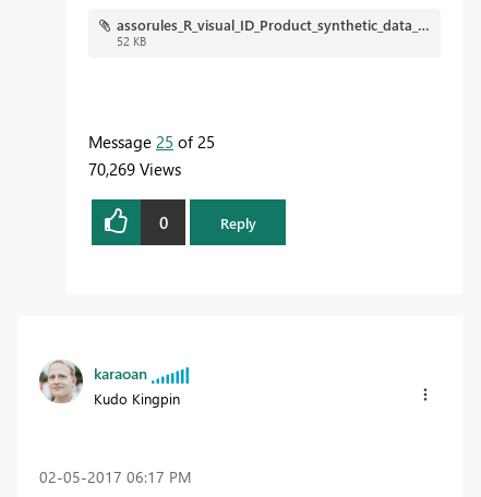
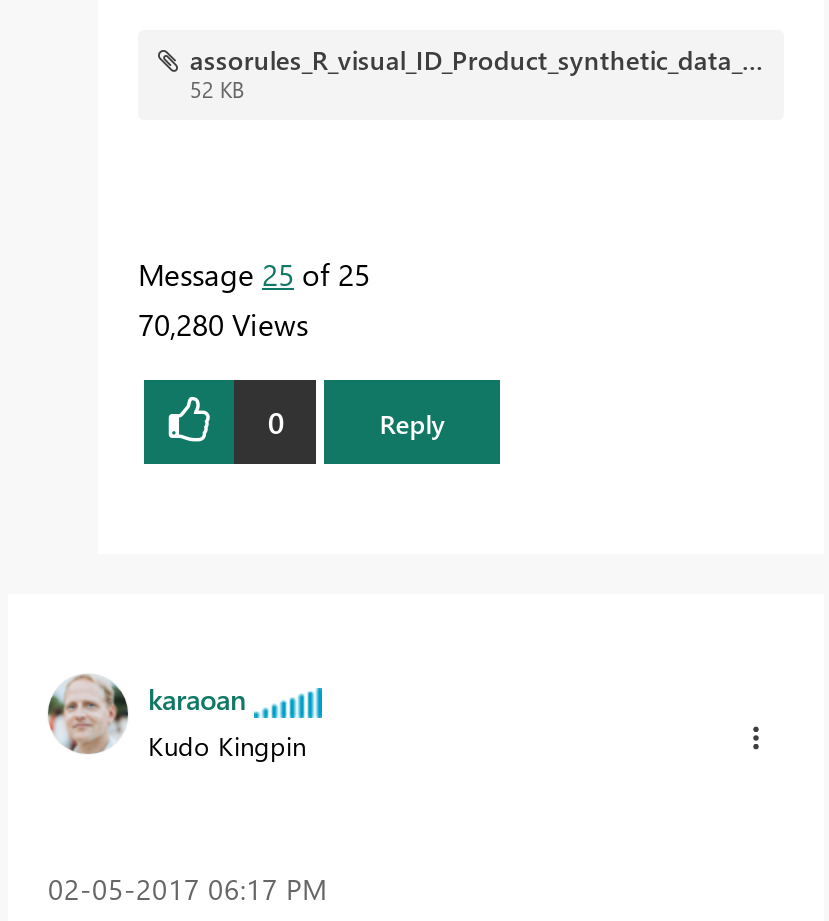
- 70,269 Views
+ 70,280 Views
